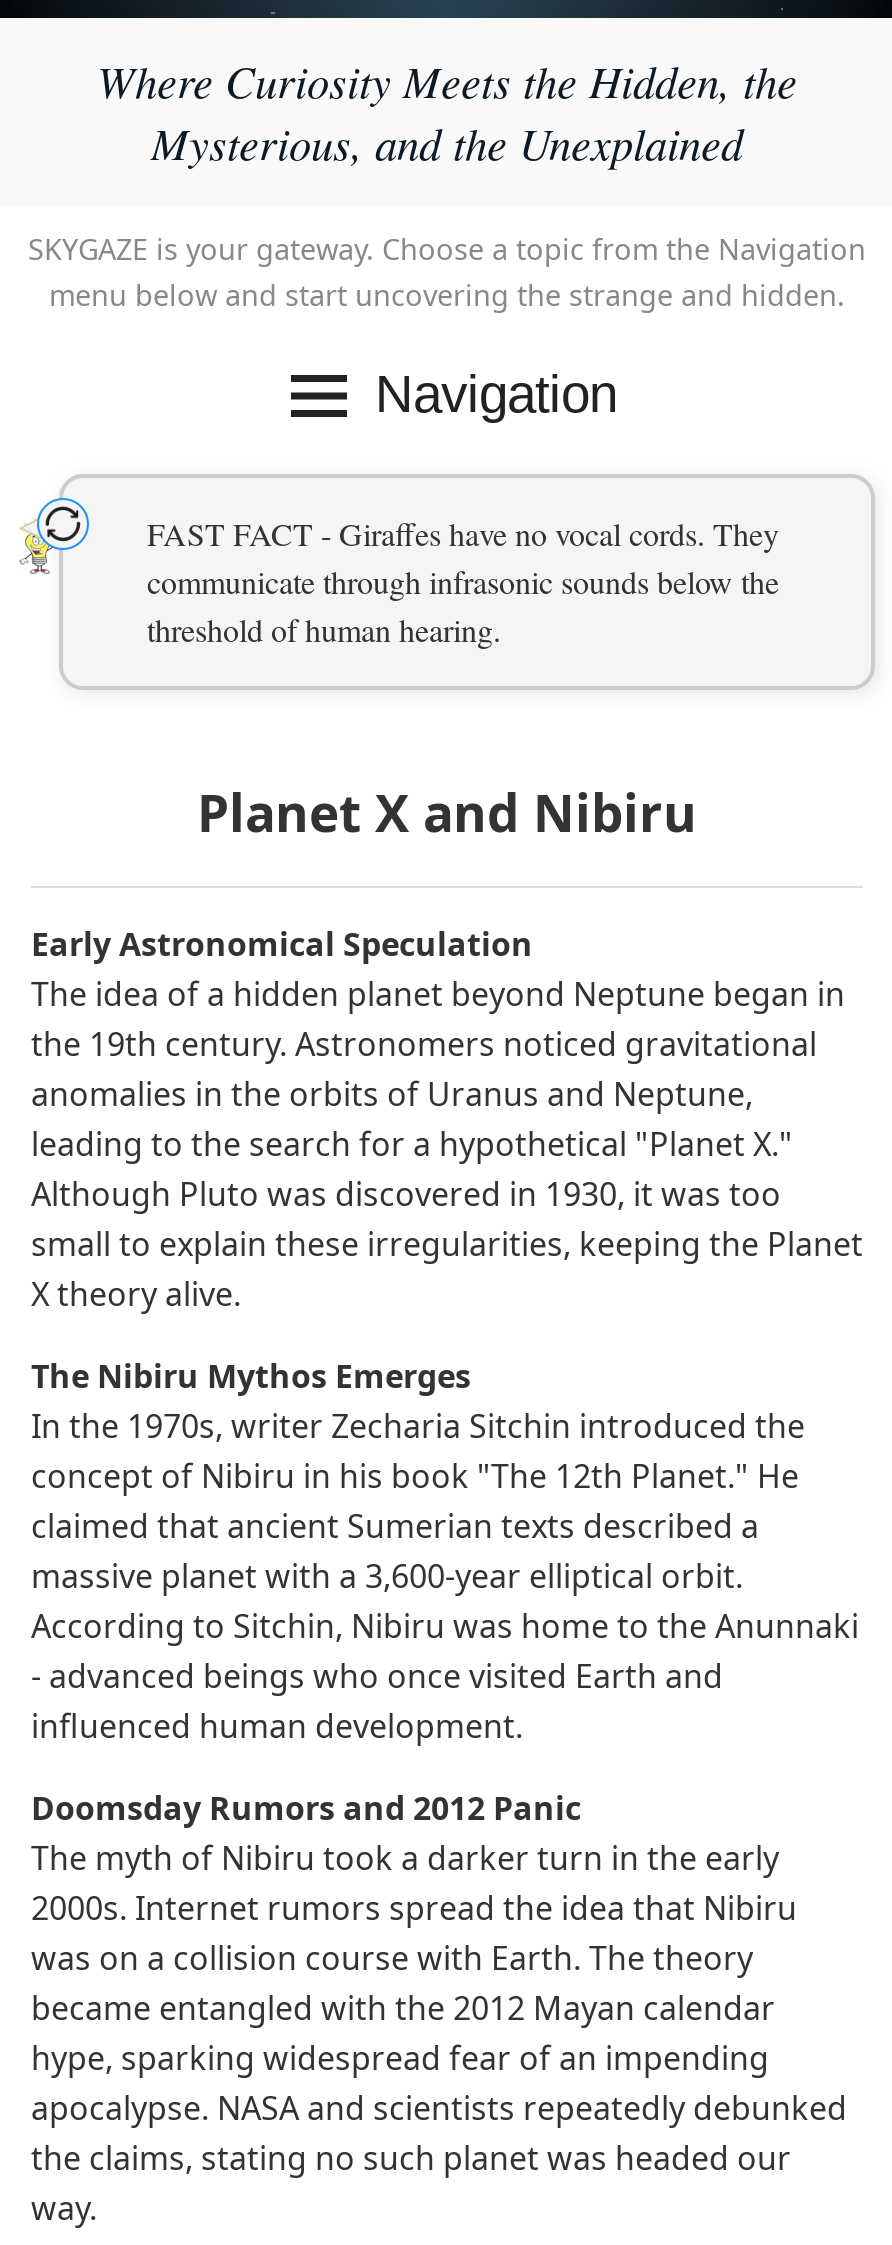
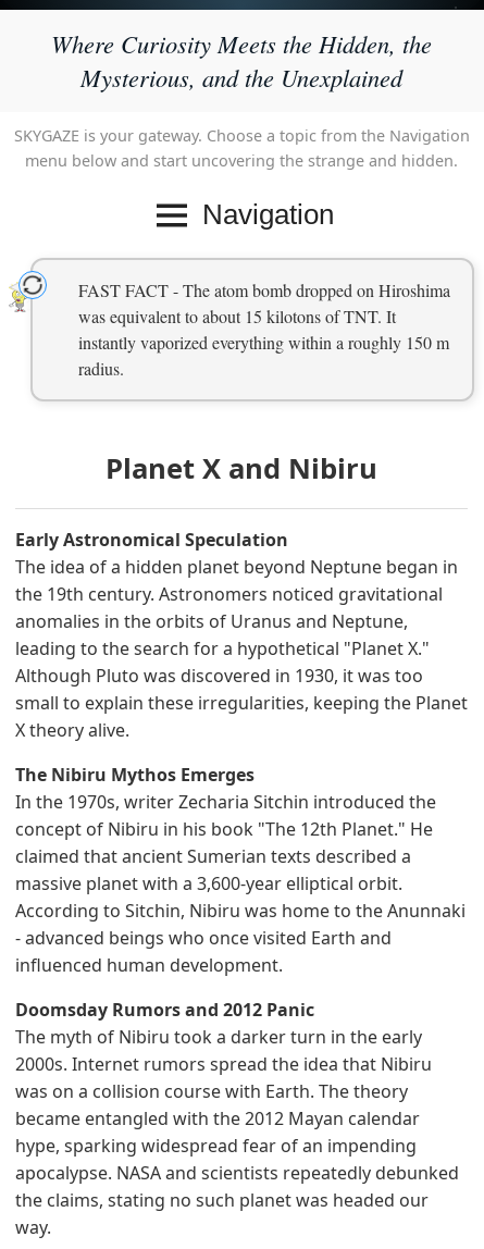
- FAST FACT - Giraffes have no vocal cords. They
- communicate through infrasonic sounds below the
- threshold of human hearing.
+ FAST FACT - The atom bomb dropped on Hiroshima
+ was equivalent to about 15 kilotons of TNT. It
+ instantly vaporized everything within a roughly 150 m
+ radius.
